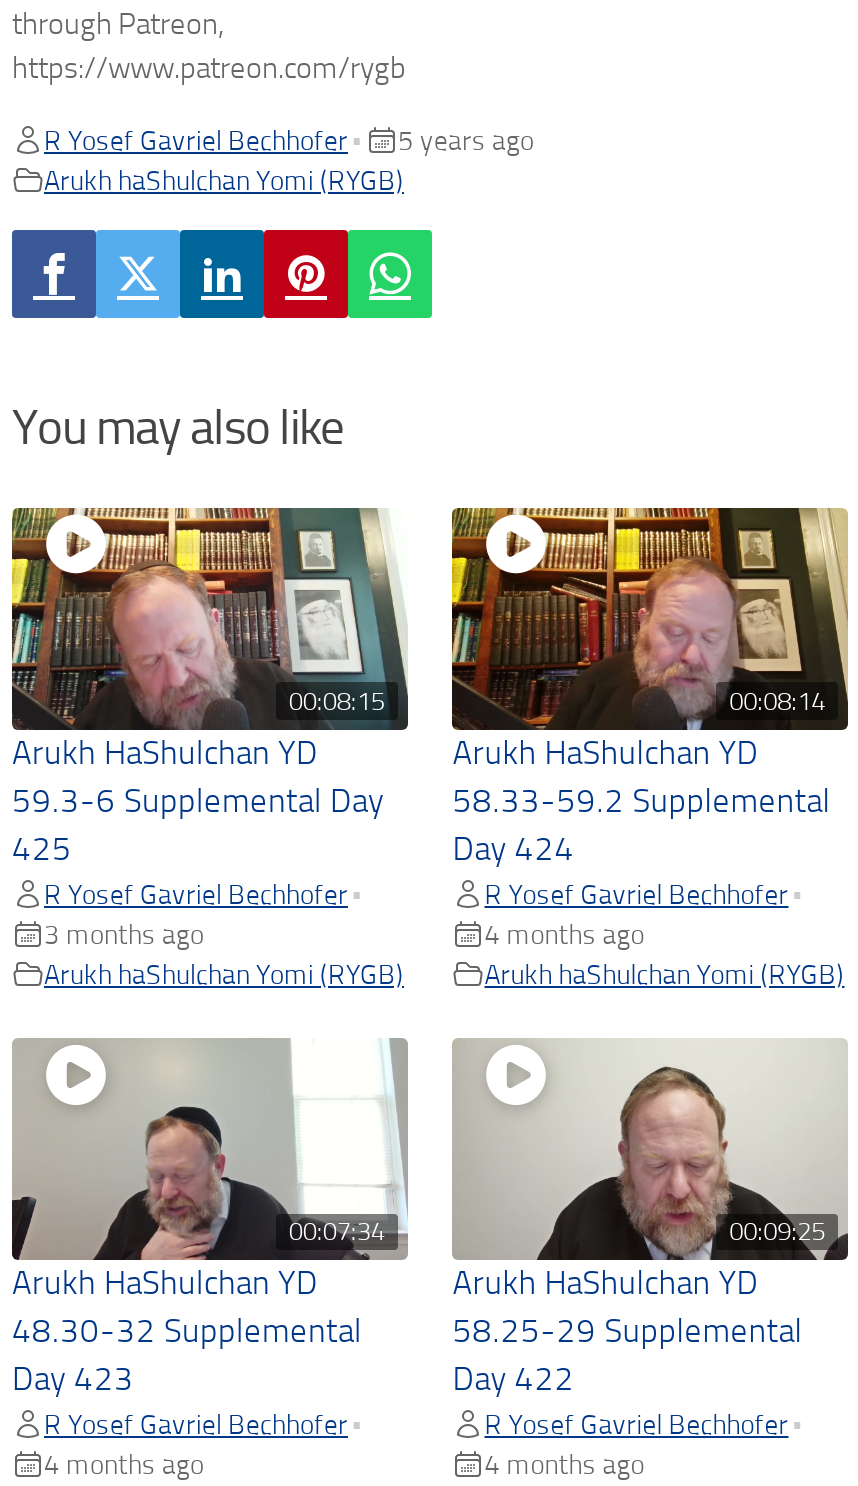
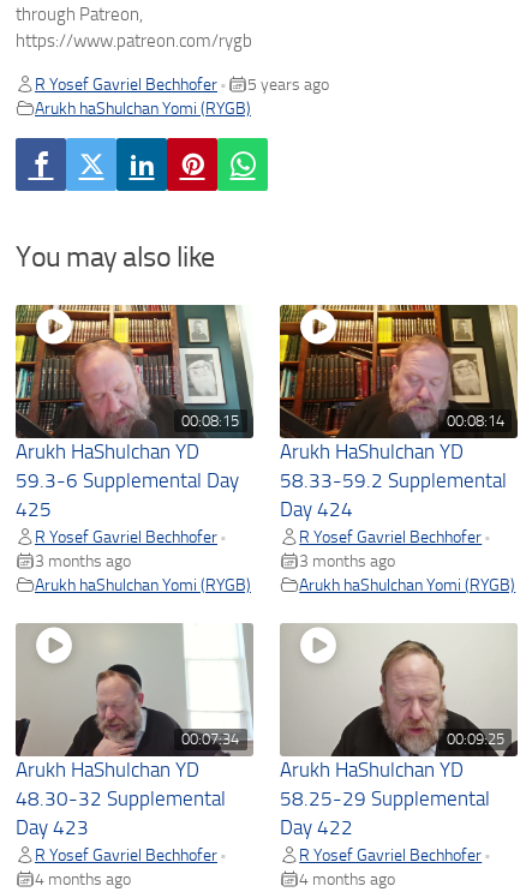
- 4 months ago
+ 3 months ago
